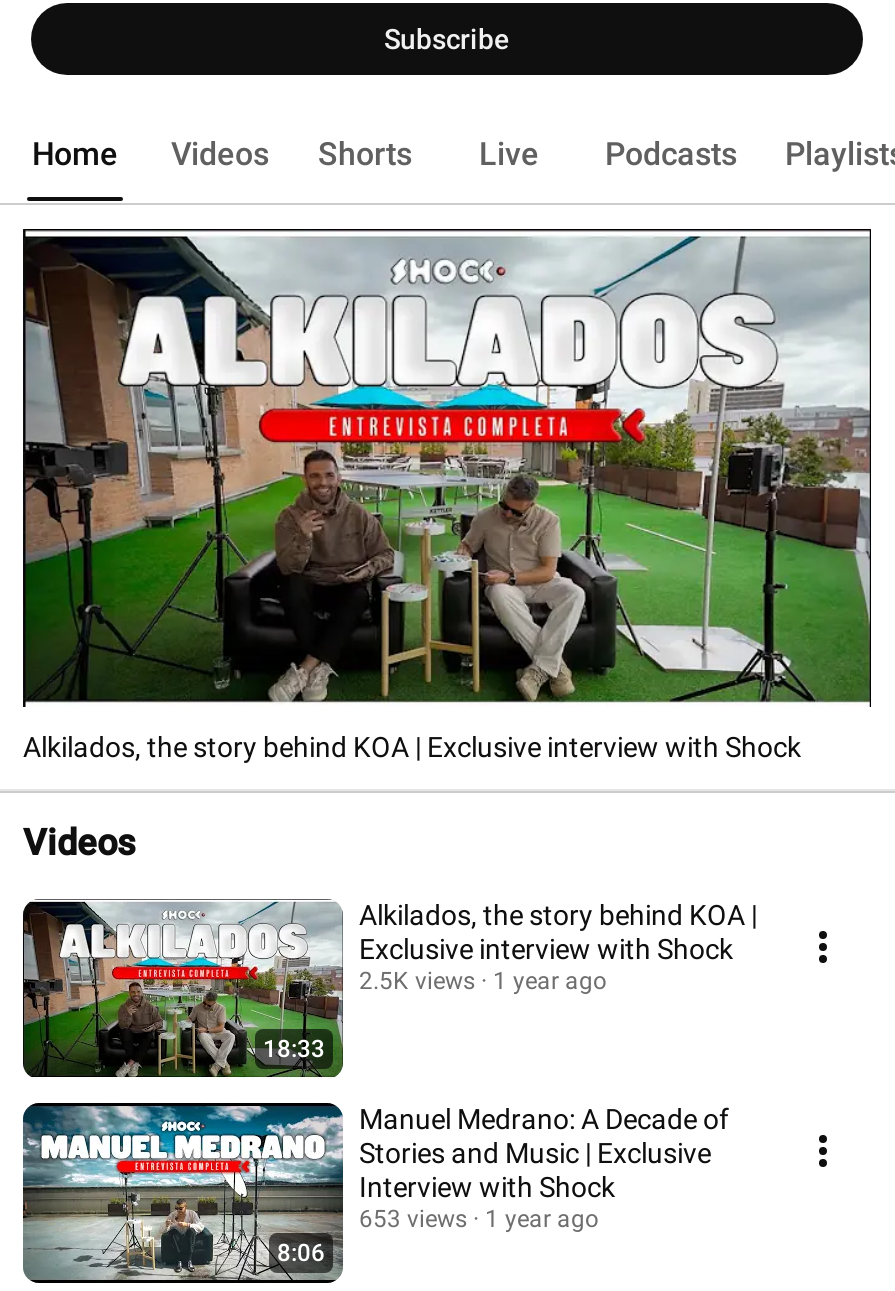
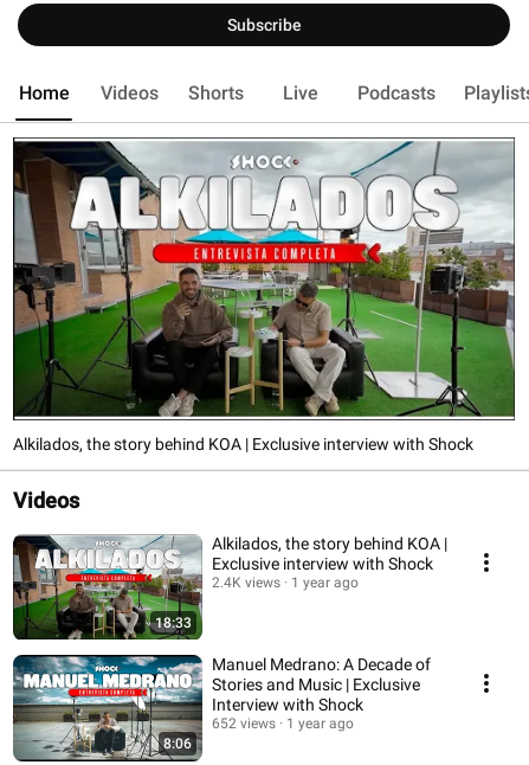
- 2.5K views 1 year ago
+ 2.4K views 1 year ago

- 653 views 1 year ago
+ 652 views 1 year ago
